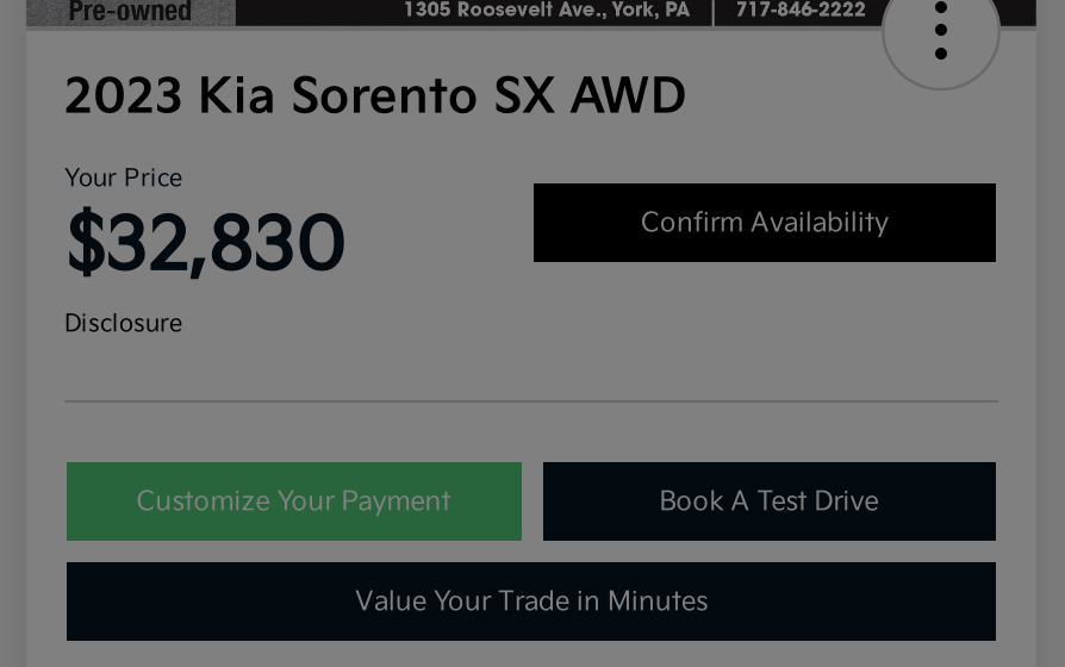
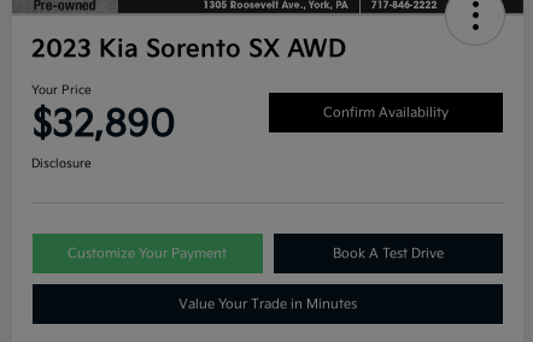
- $32,830
+ $32,890
